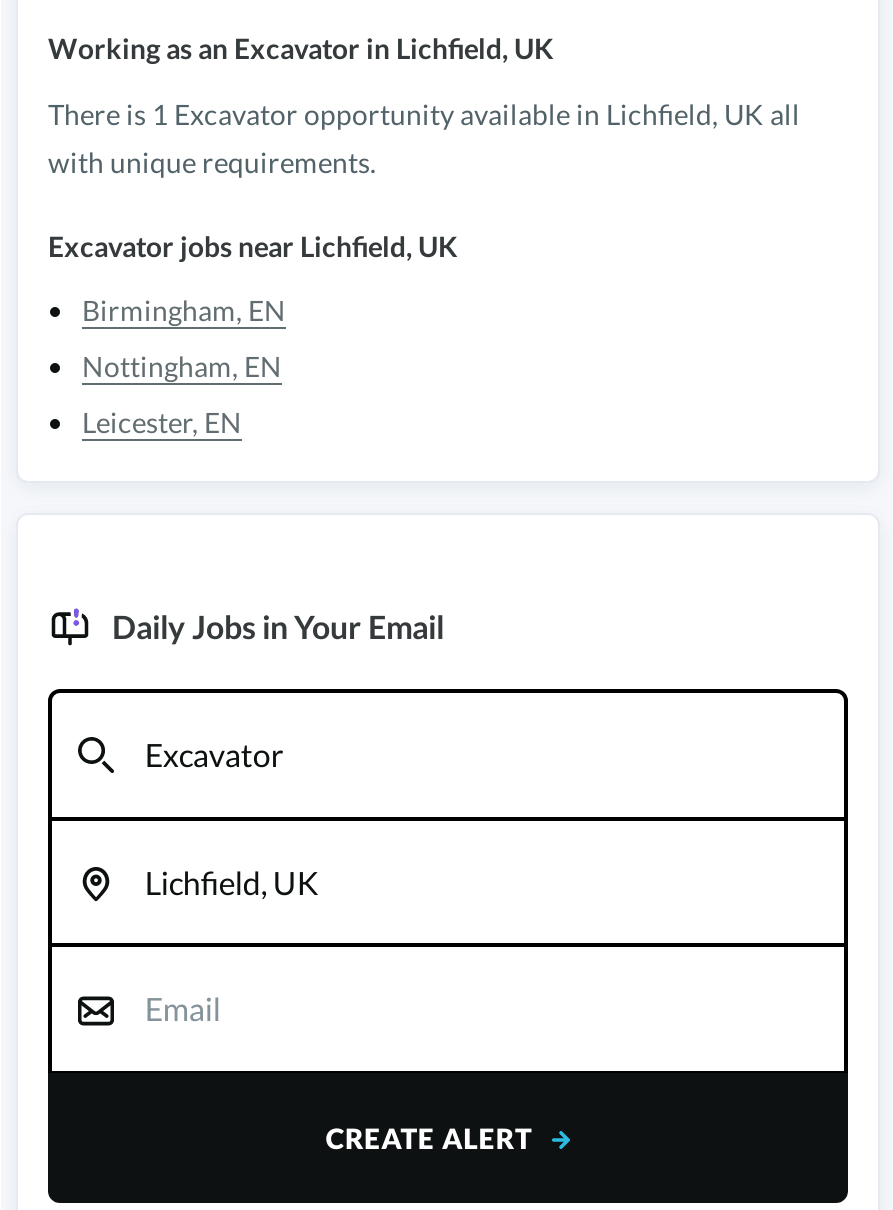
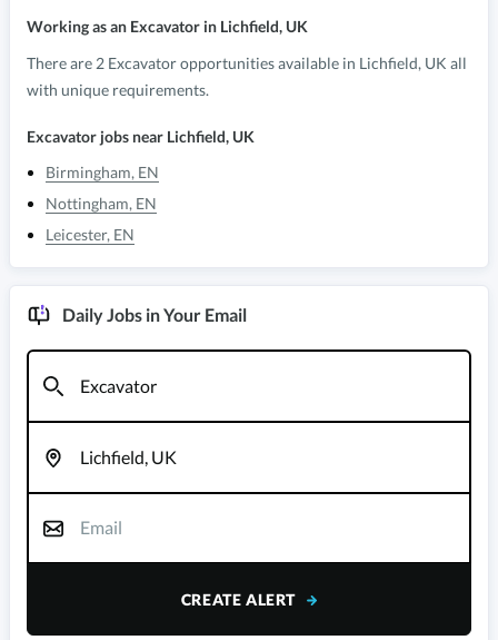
- There is 1 Excavator opportunity available in Lichfield, UK all
+ There are 2 Excavator opportunities available in Lichfield, UK all
